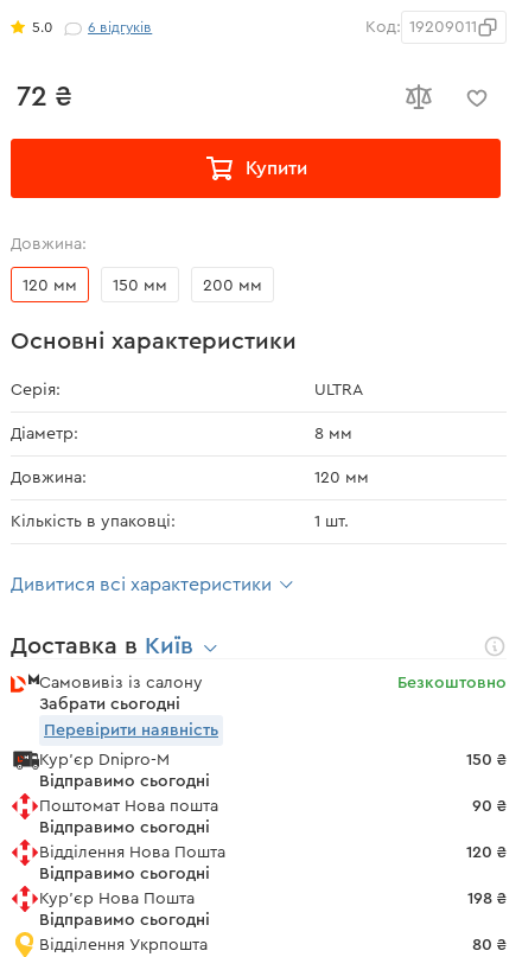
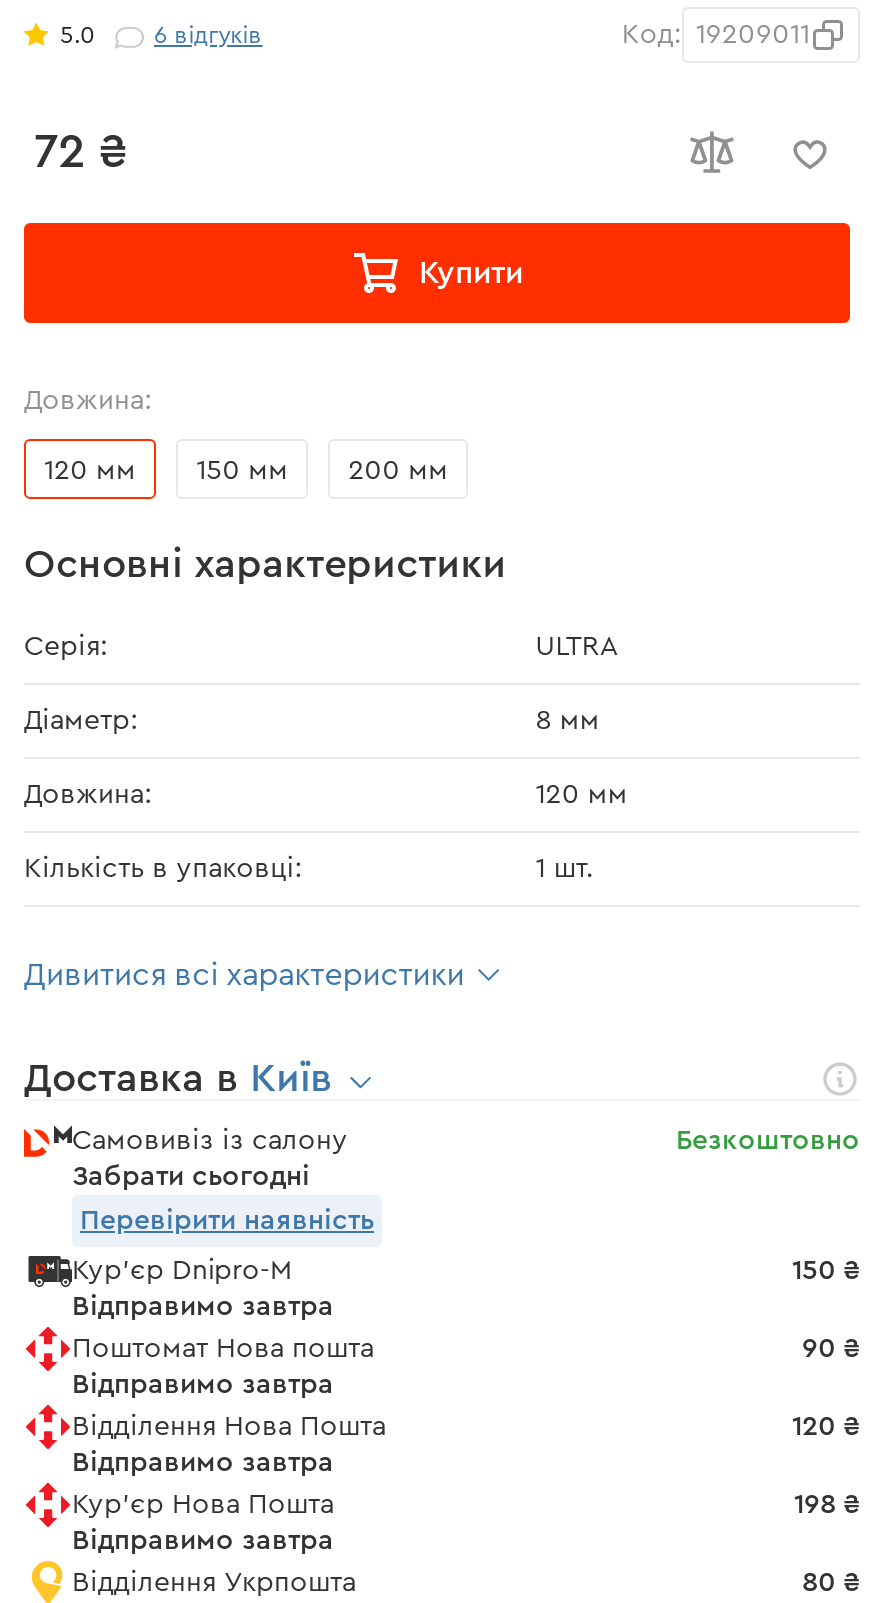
- Відправимо сьогодні
+ Відправимо завтра

- Відправимо сьогодні
+ Відправимо завтра

- Відправимо сьогодні
+ Відправимо завтра

- Відправимо сьогодні
+ Відправимо завтра
